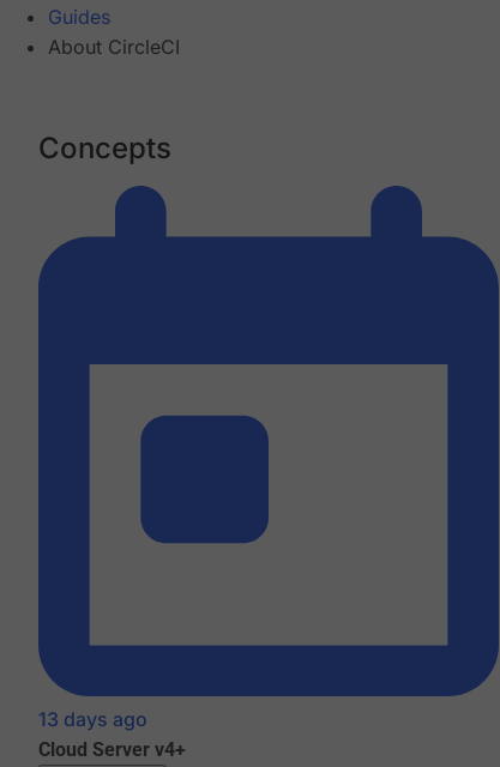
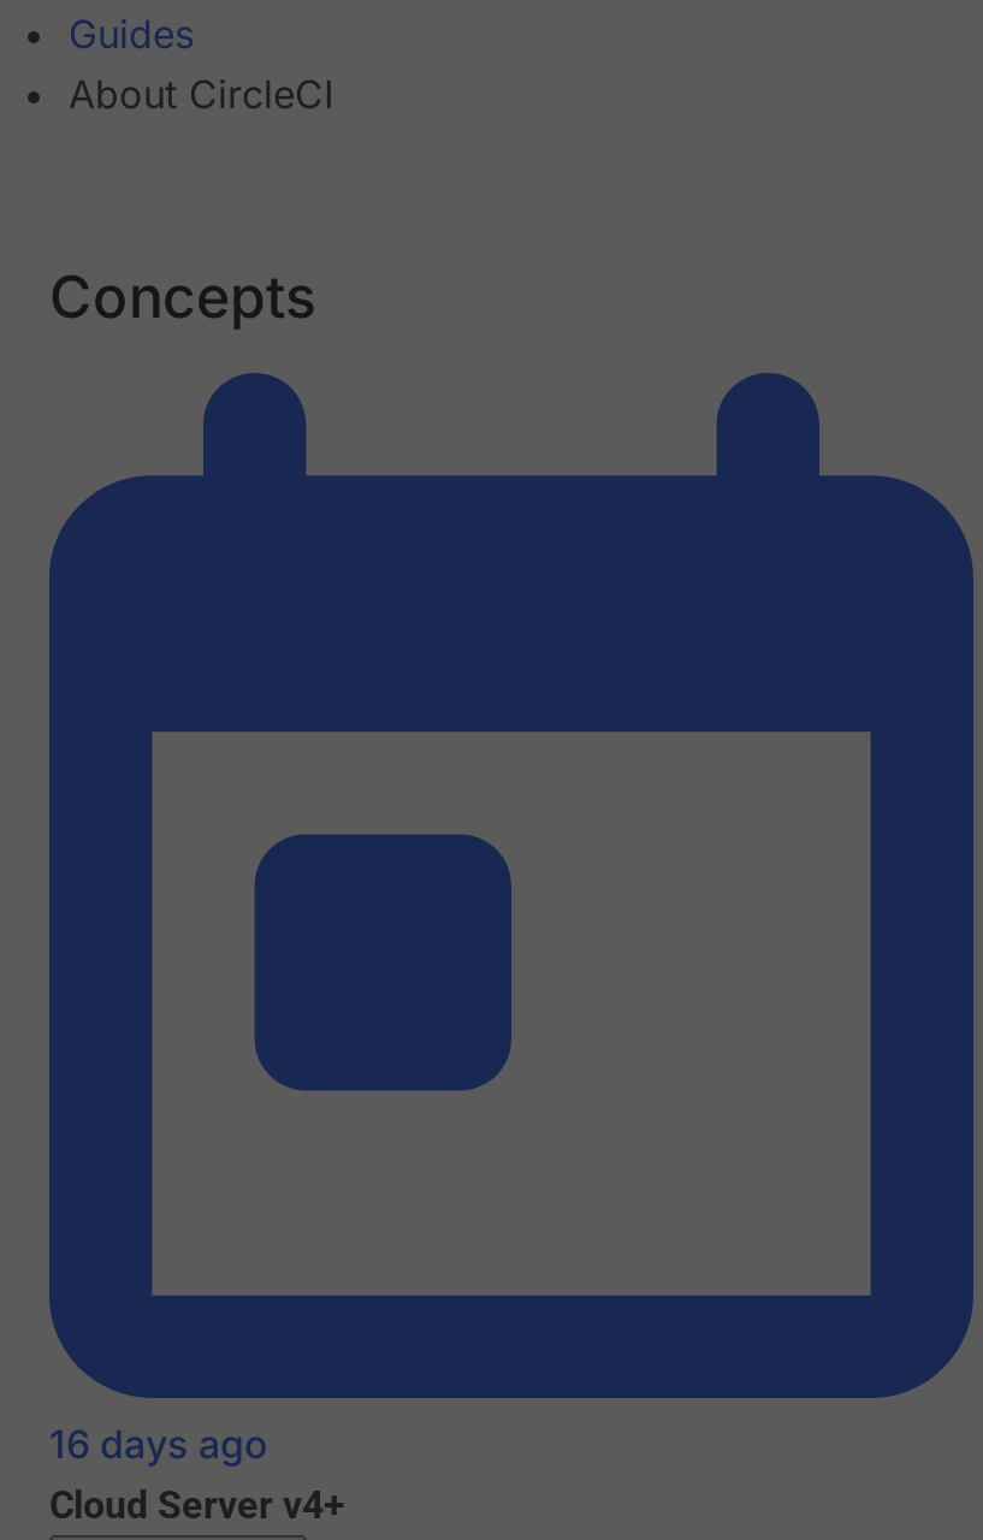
- 13 days ago
+ 16 days ago
